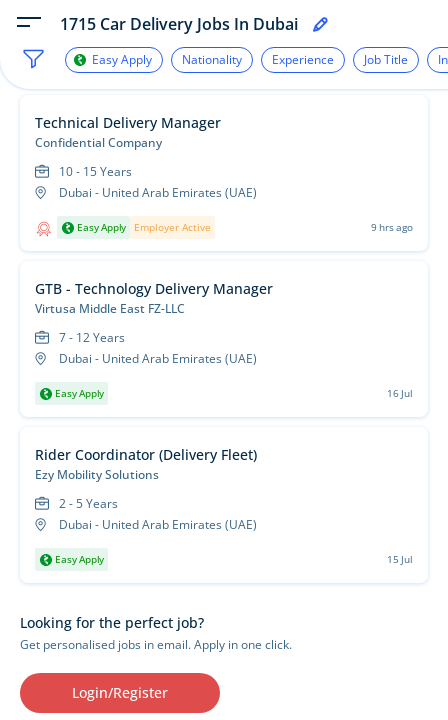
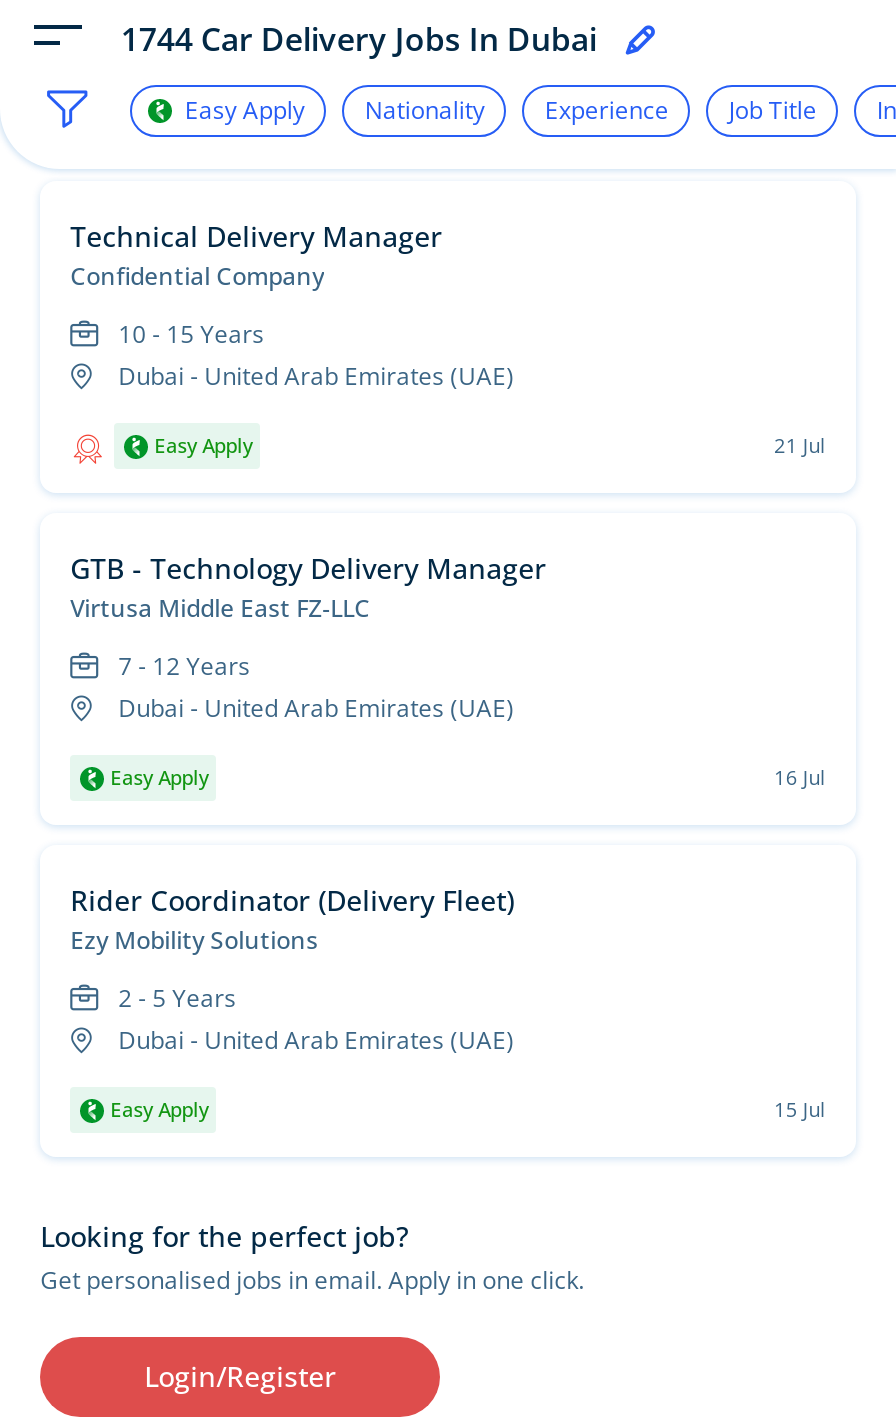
- 1715 Car Delivery Jobs In Dubai
+ 1744 Car Delivery Jobs In Dubai

- Easy Apply Employer Active
- 9 hrs ago
+ Easy Apply
+ 21 Jul
